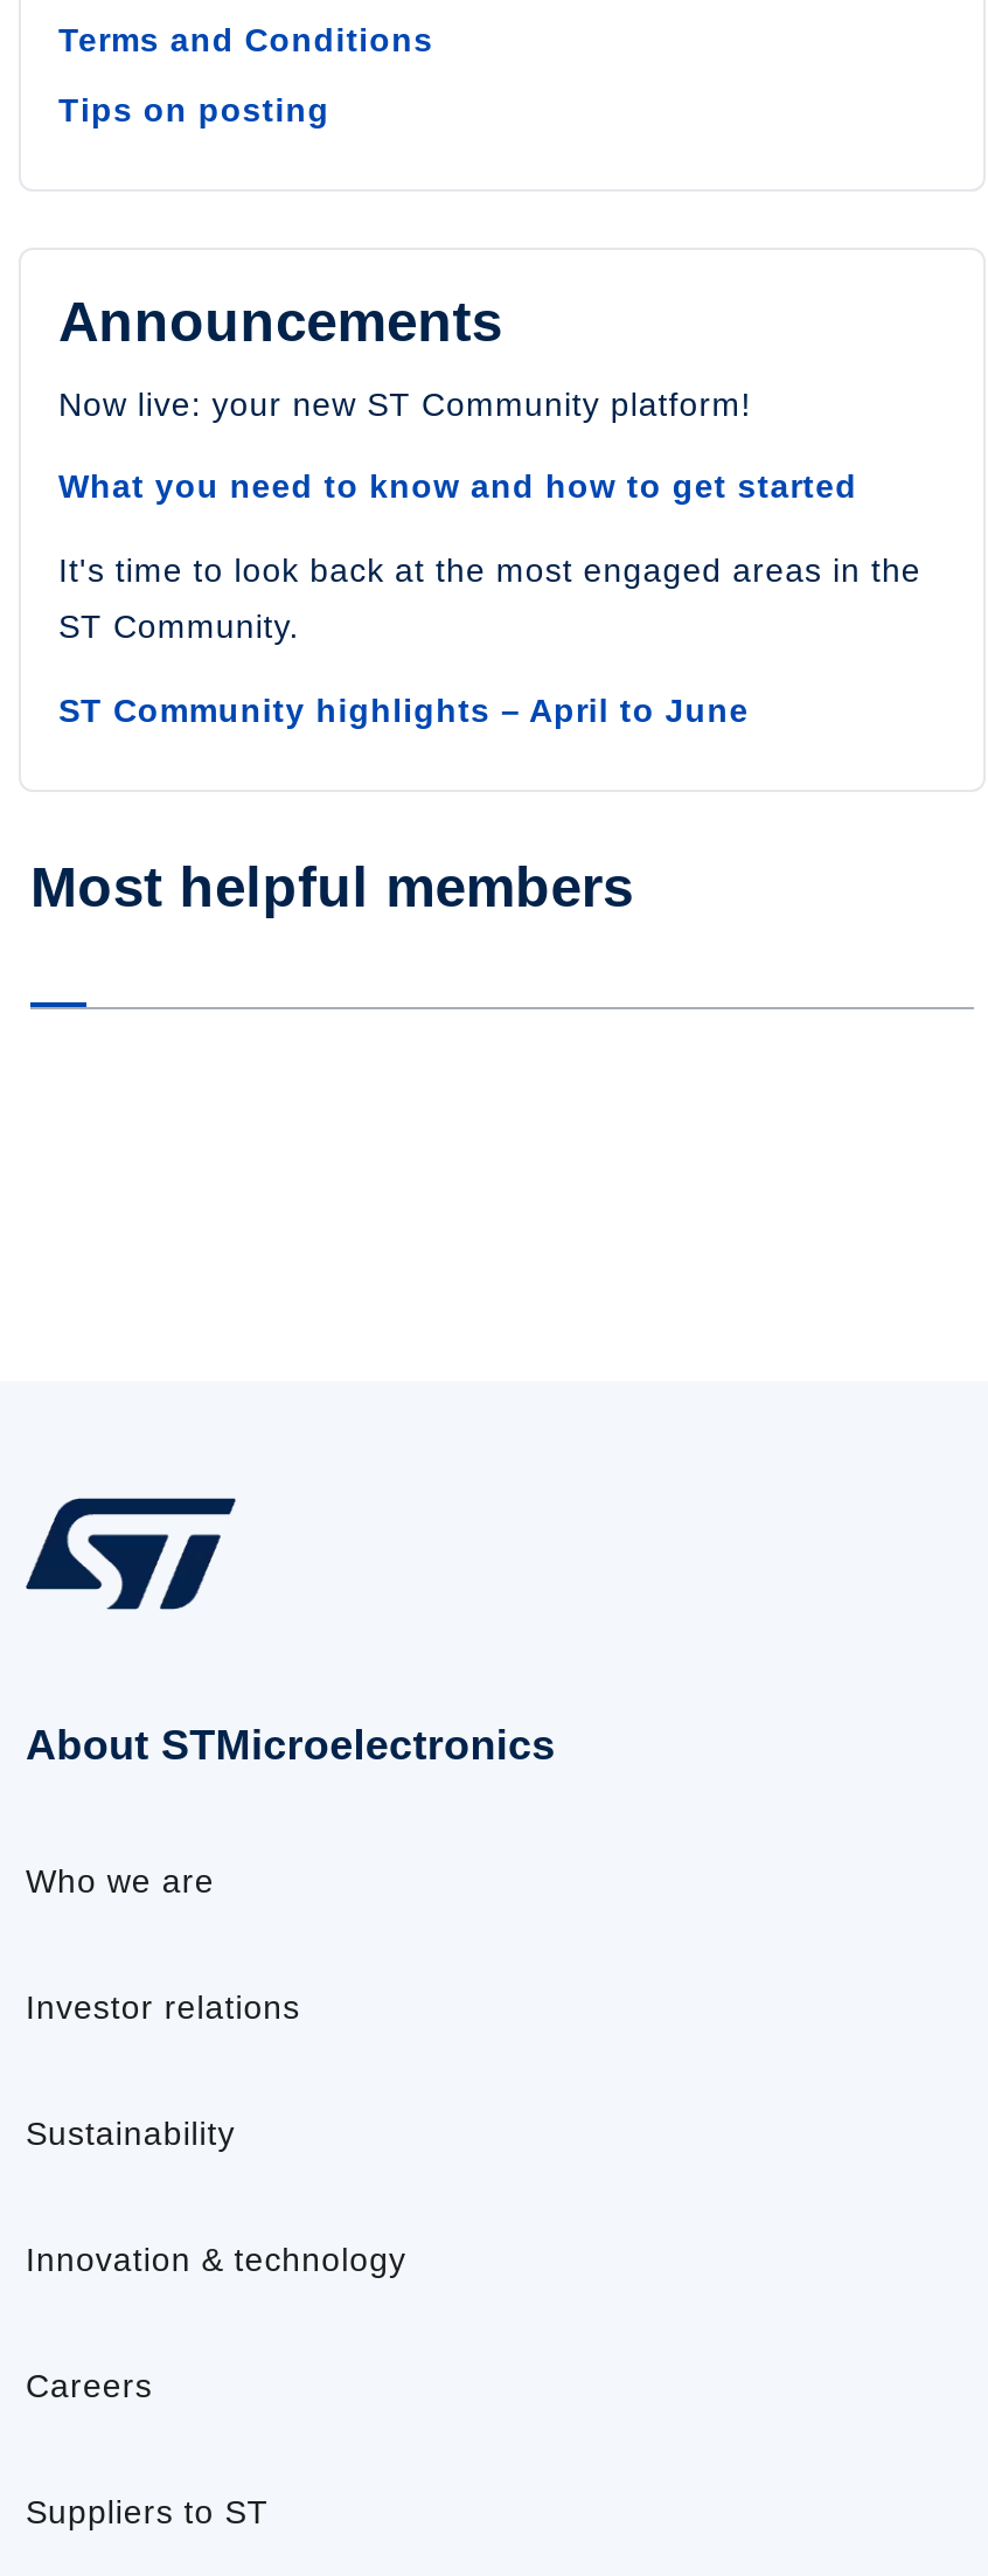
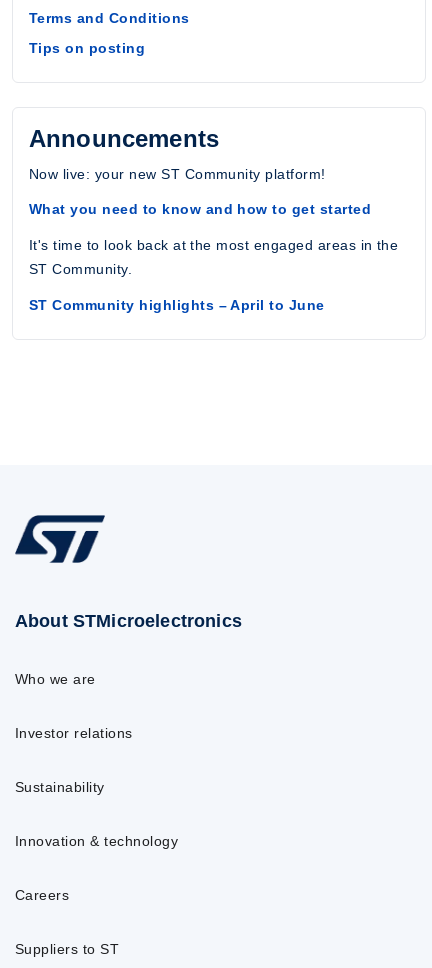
- Most helpful members
